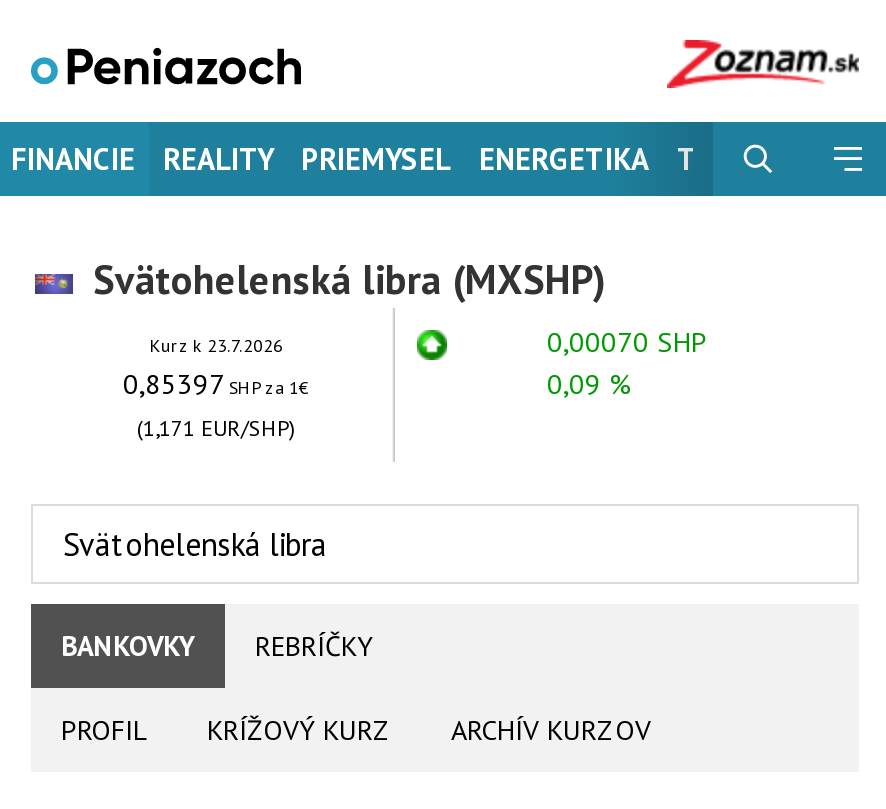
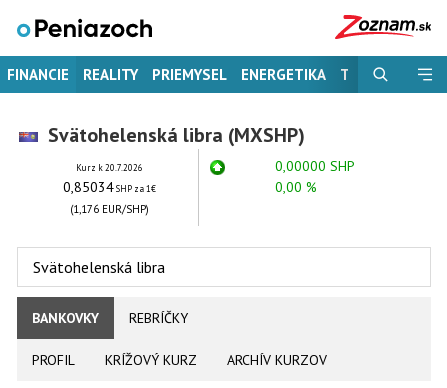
- Kurz k 23.7.2026
+ Kurz k 20.7.2026

- 0,00070 SHP
+ 0,00000 SHP

- 0,85397 SHP za 1€
+ 0,85034 SHP za 1€

- 0,09 %
+ 0,00 %

- (1,171 EUR/SHP)
+ (1,176 EUR/SHP)
